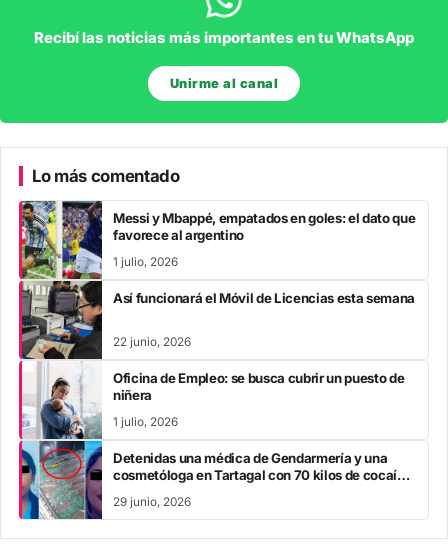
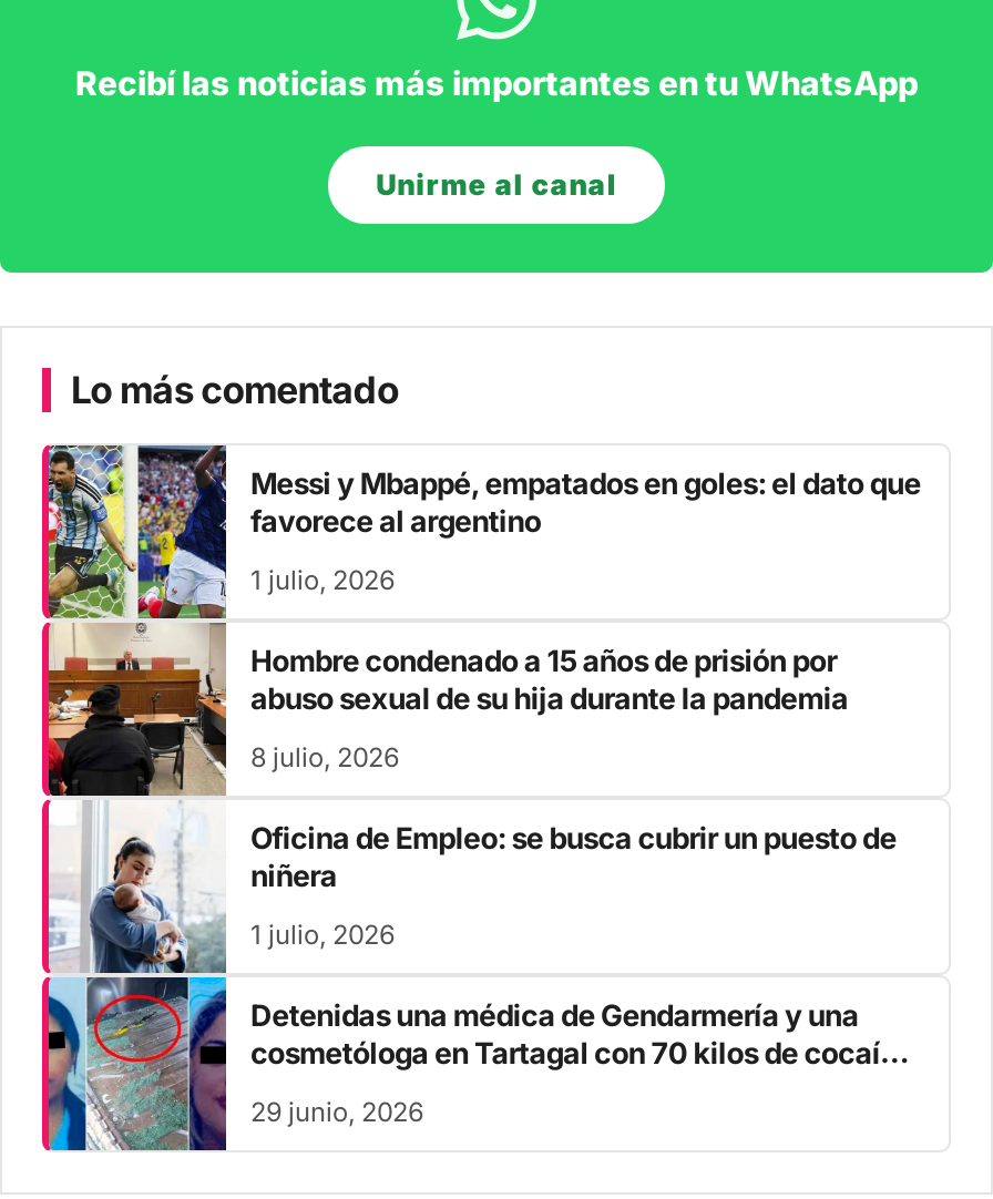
- [image]
- Así funcionará el Móvil de Licencias esta semana
+ [image]
+ Hombre condenado a 15 años de prisión por
+ abuso sexual de su hija durante la pandemia

- 22 junio, 2026
+ 8 julio, 2026
